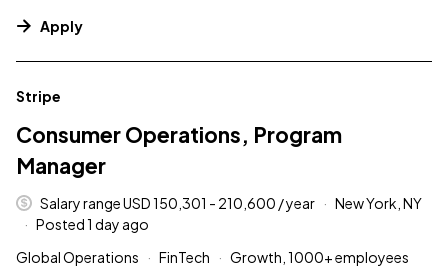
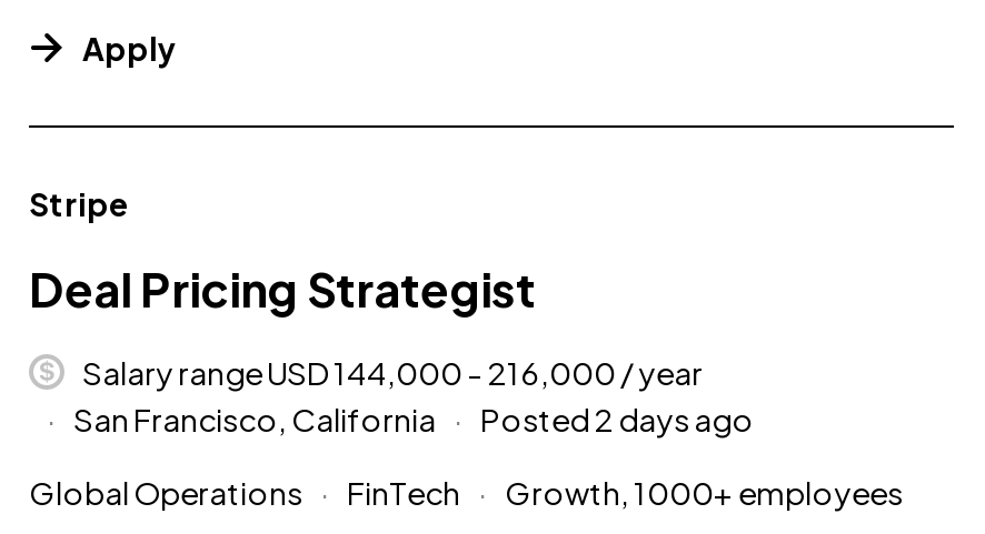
- Consumer Operations, Program
- Manager
+ Deal Pricing Strategist

- Salary range USD 150,301 - 210,600 / year
- New York, NY
- Posted 1 day ago
+ Salary range USD 144,000 - 216,000 / year
+ San Francisco, California
+ Posted 2 days ago
